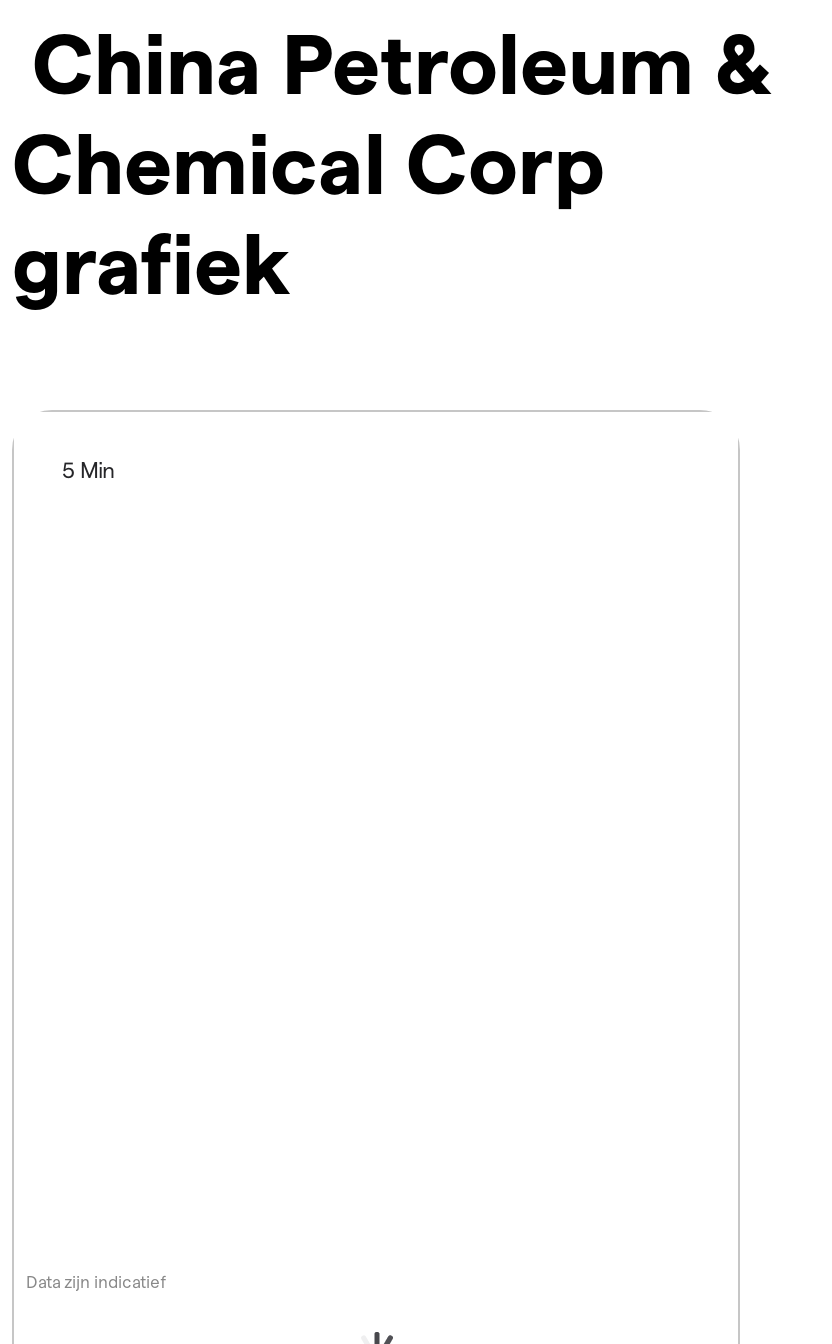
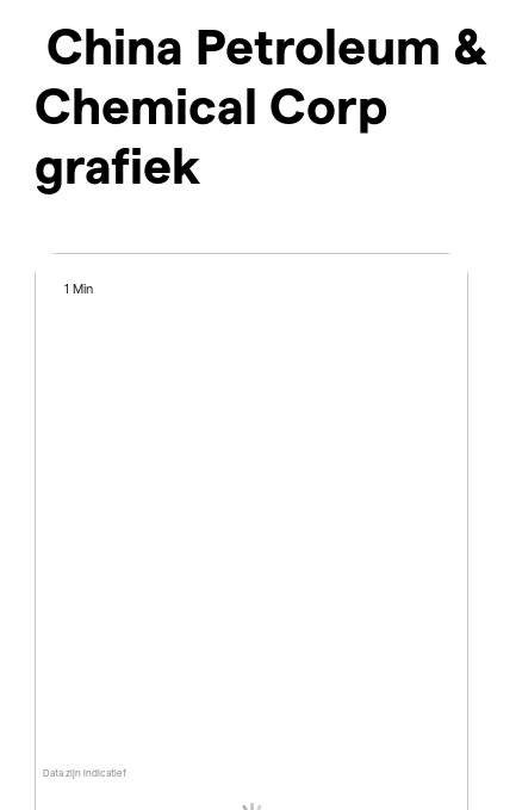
- 5 Min
+ 1 Min
